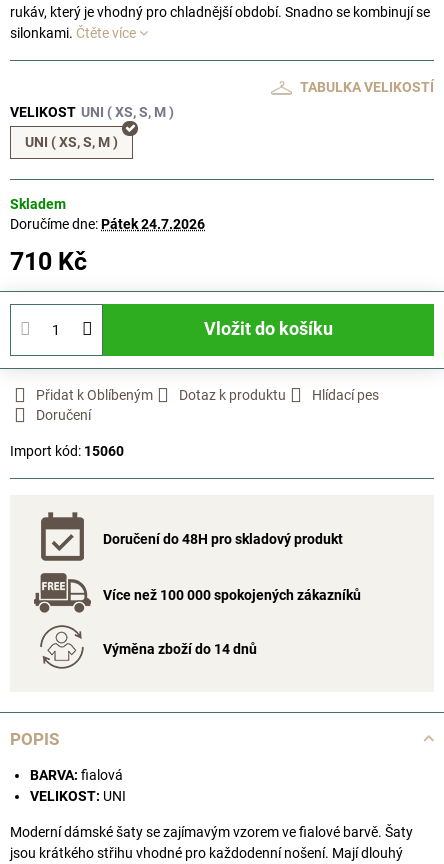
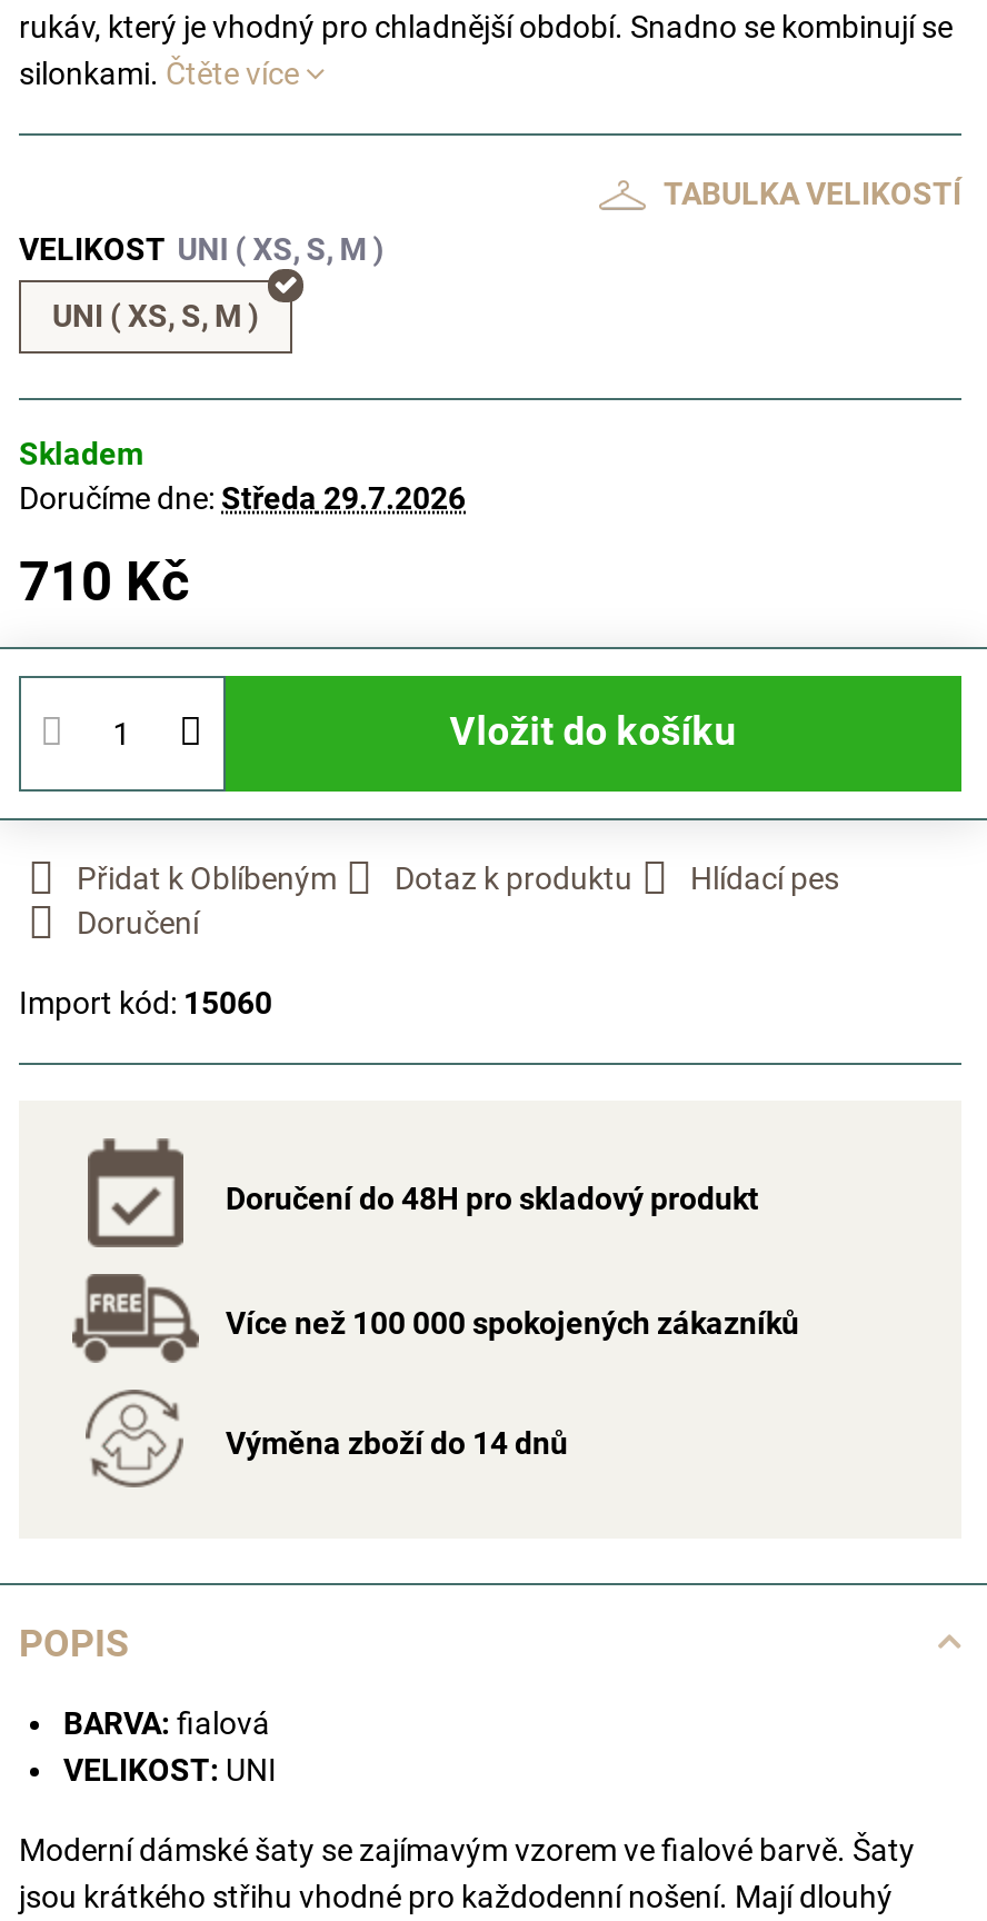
- Doručíme dne: Pátek 24.7.2026
+ Doručíme dne: Středa 29.7.2026
